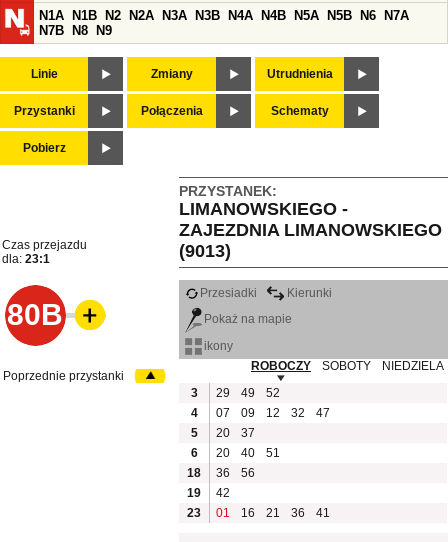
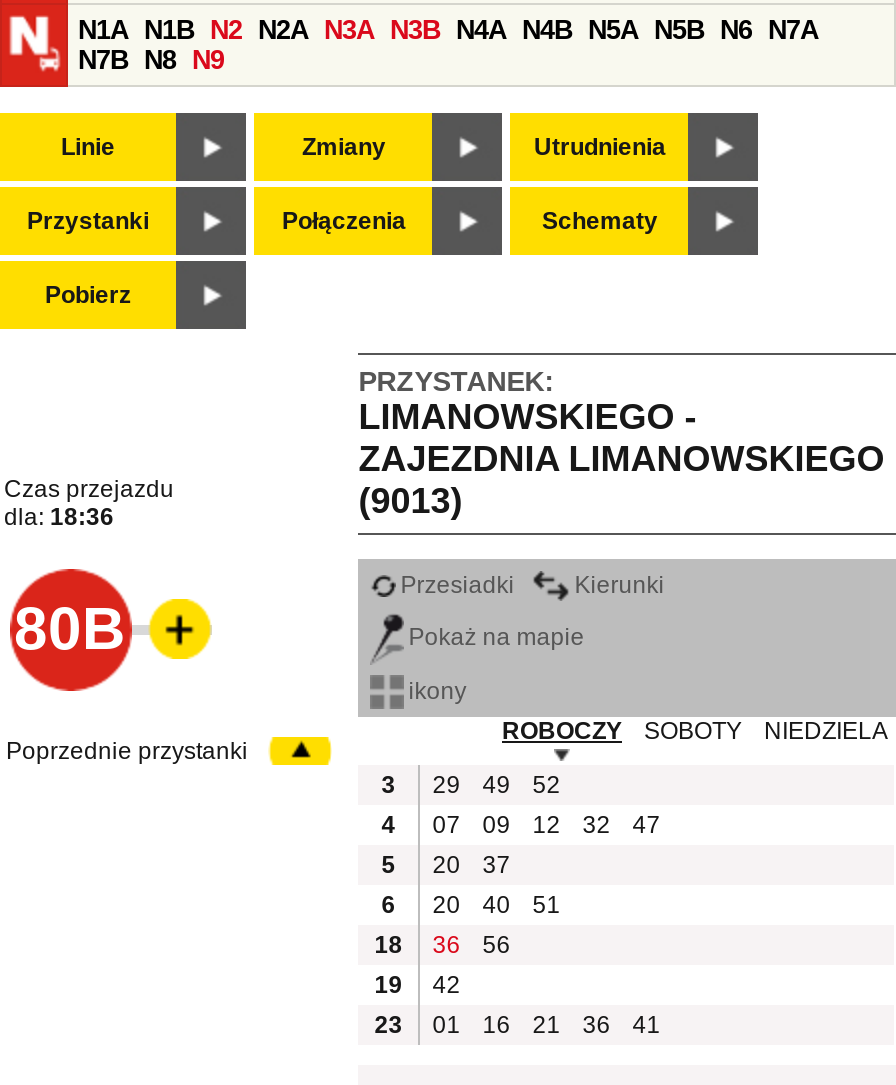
- dla: 23:1
+ dla: 18:36
